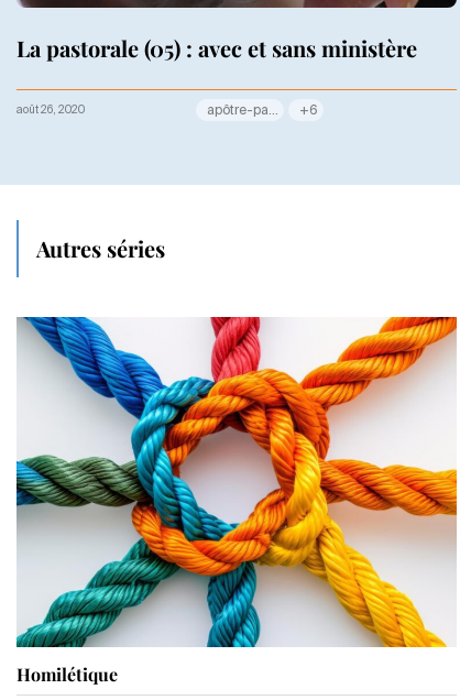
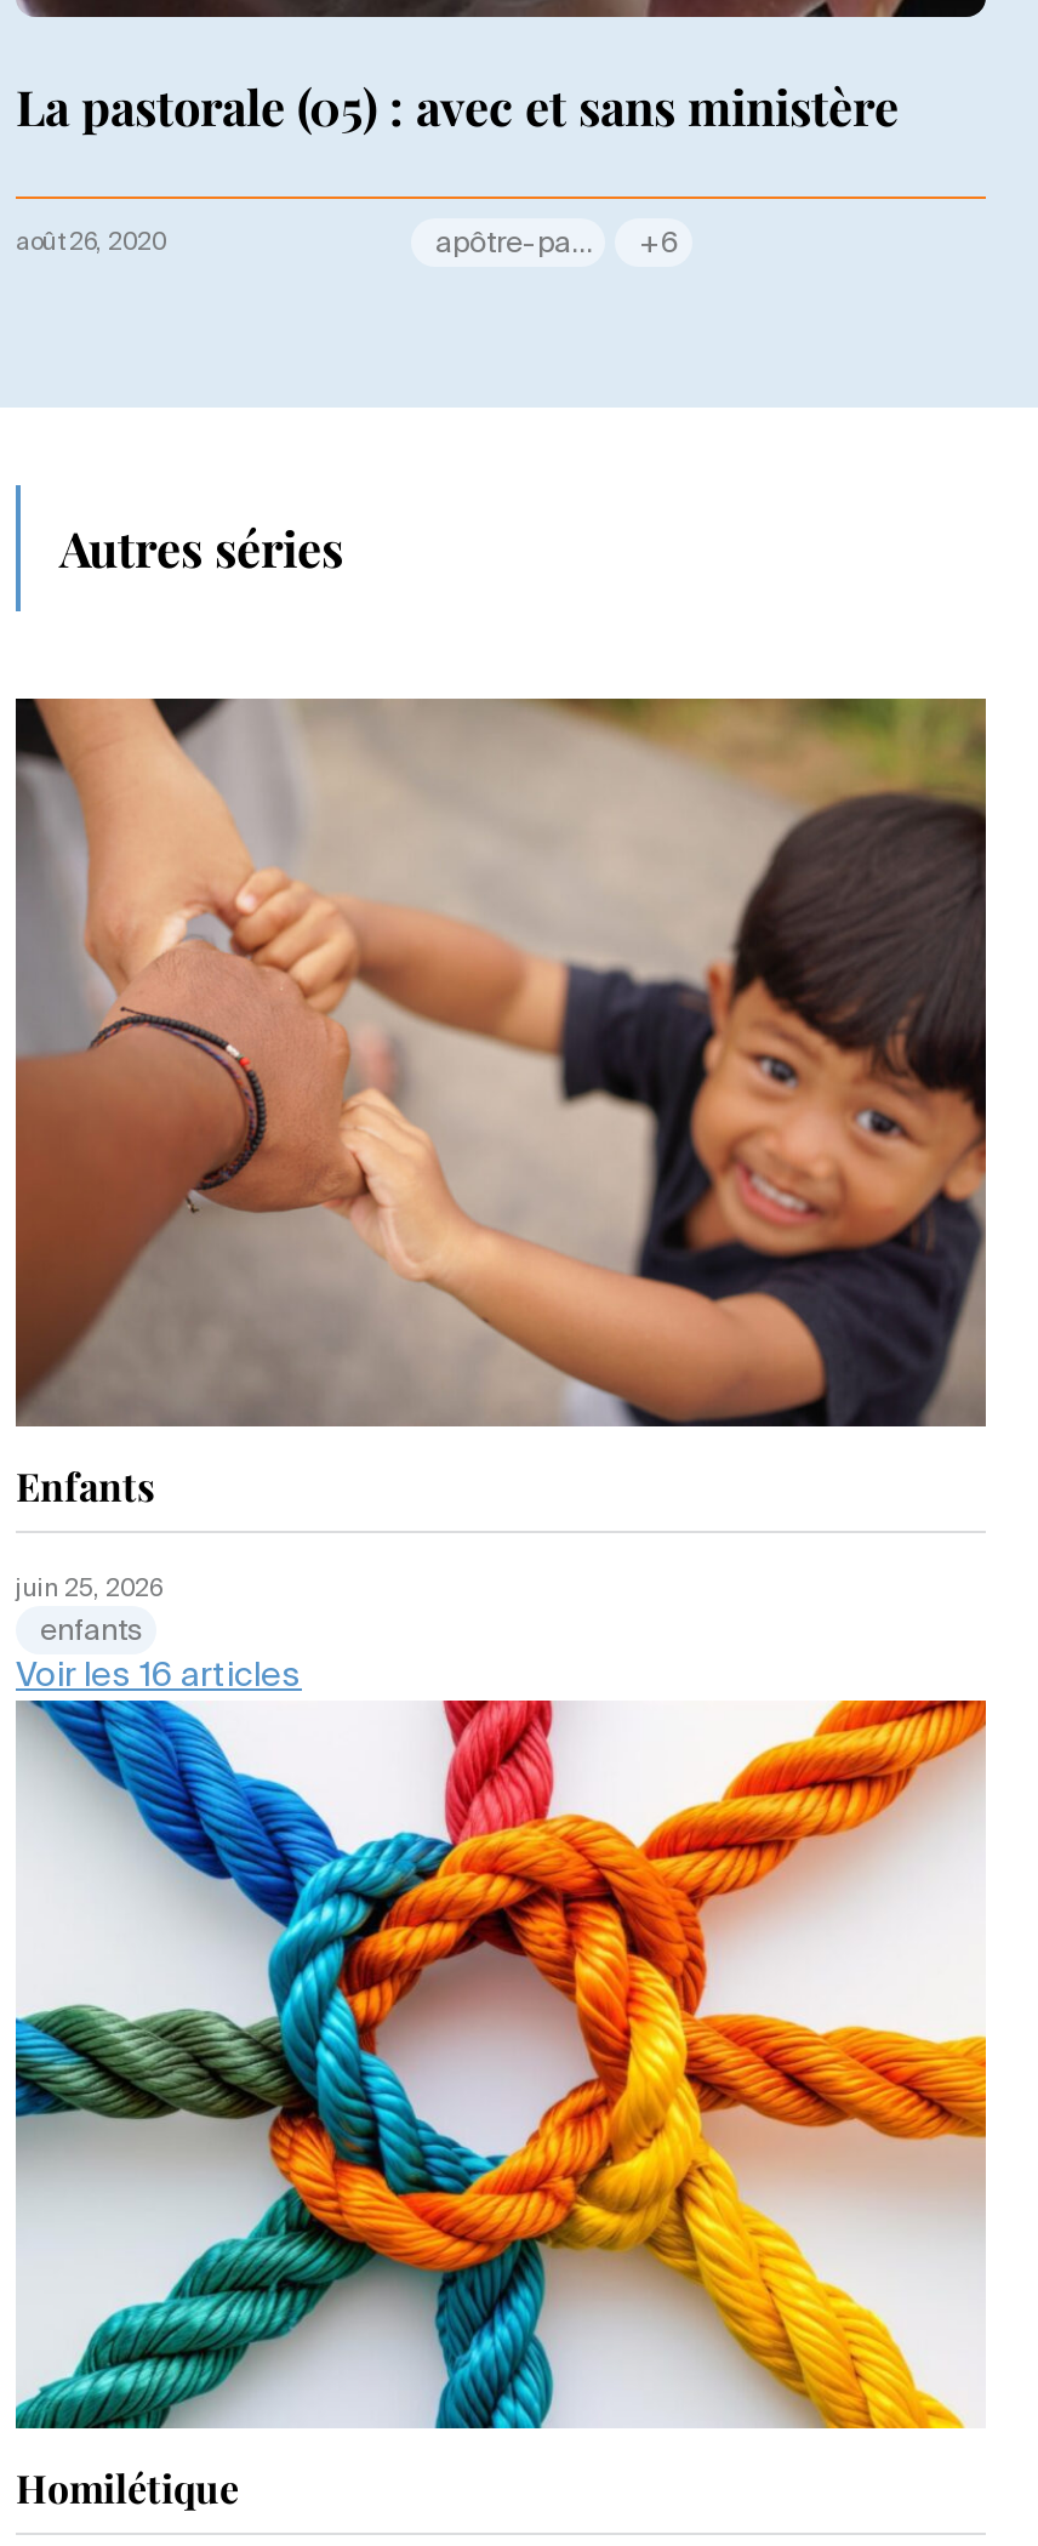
+ [image]
+ Enfants
+ juin 25, 2026
+ enfants
+ Voir les 16 articles
